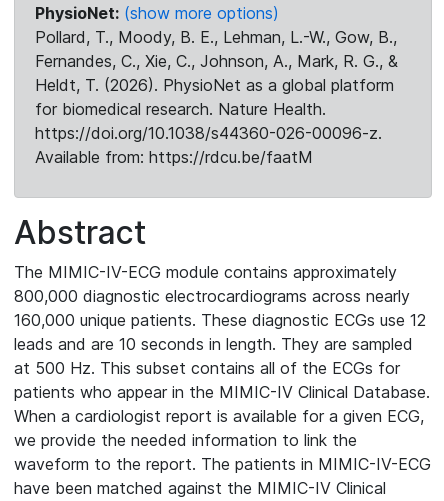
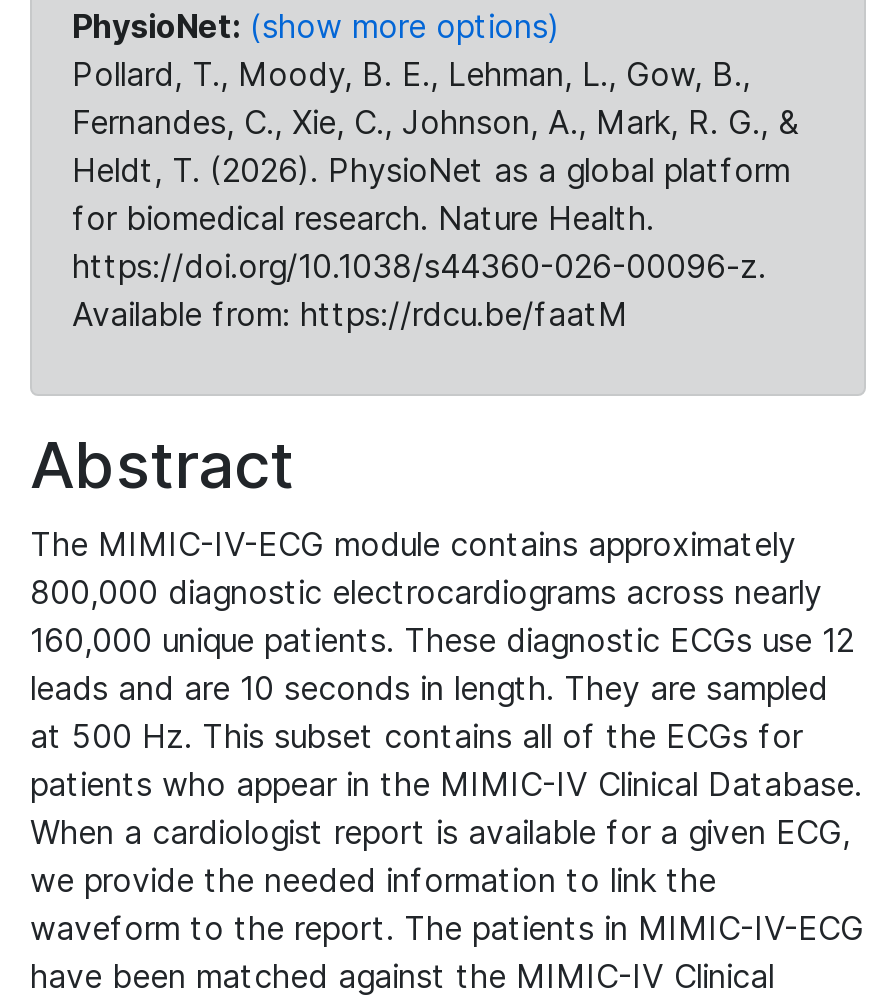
- Pollard, T., Moody, B. E., Lehman, L.-W., Gow, B.,
+ Pollard, T., Moody, B. E., Lehman, L., Gow, B.,
